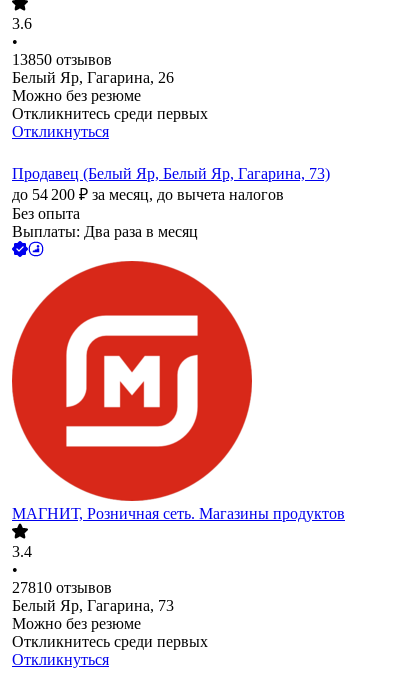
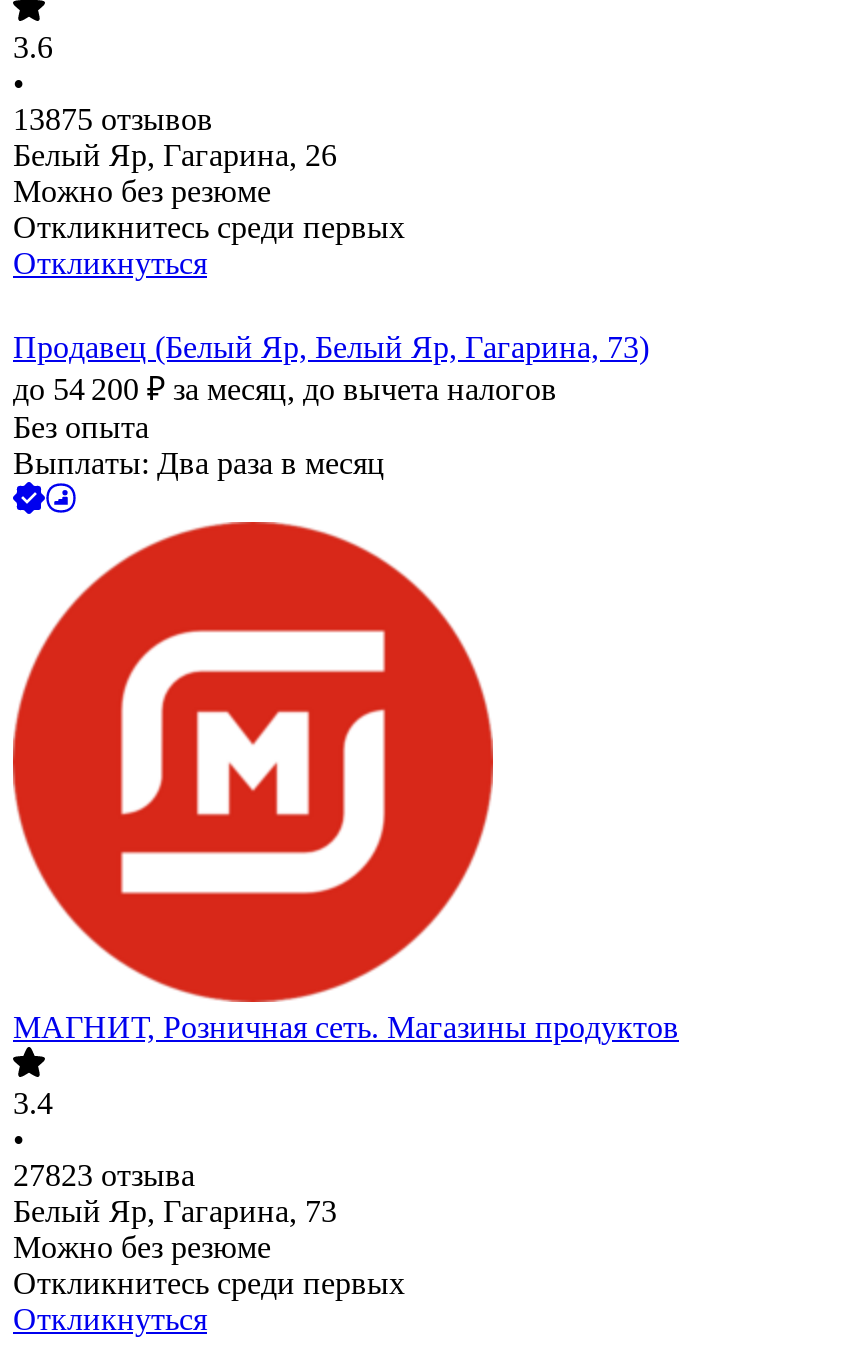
- 13850 отзывов
+ 13875 отзывов

- 27810 отзывов
+ 27823 отзыва
